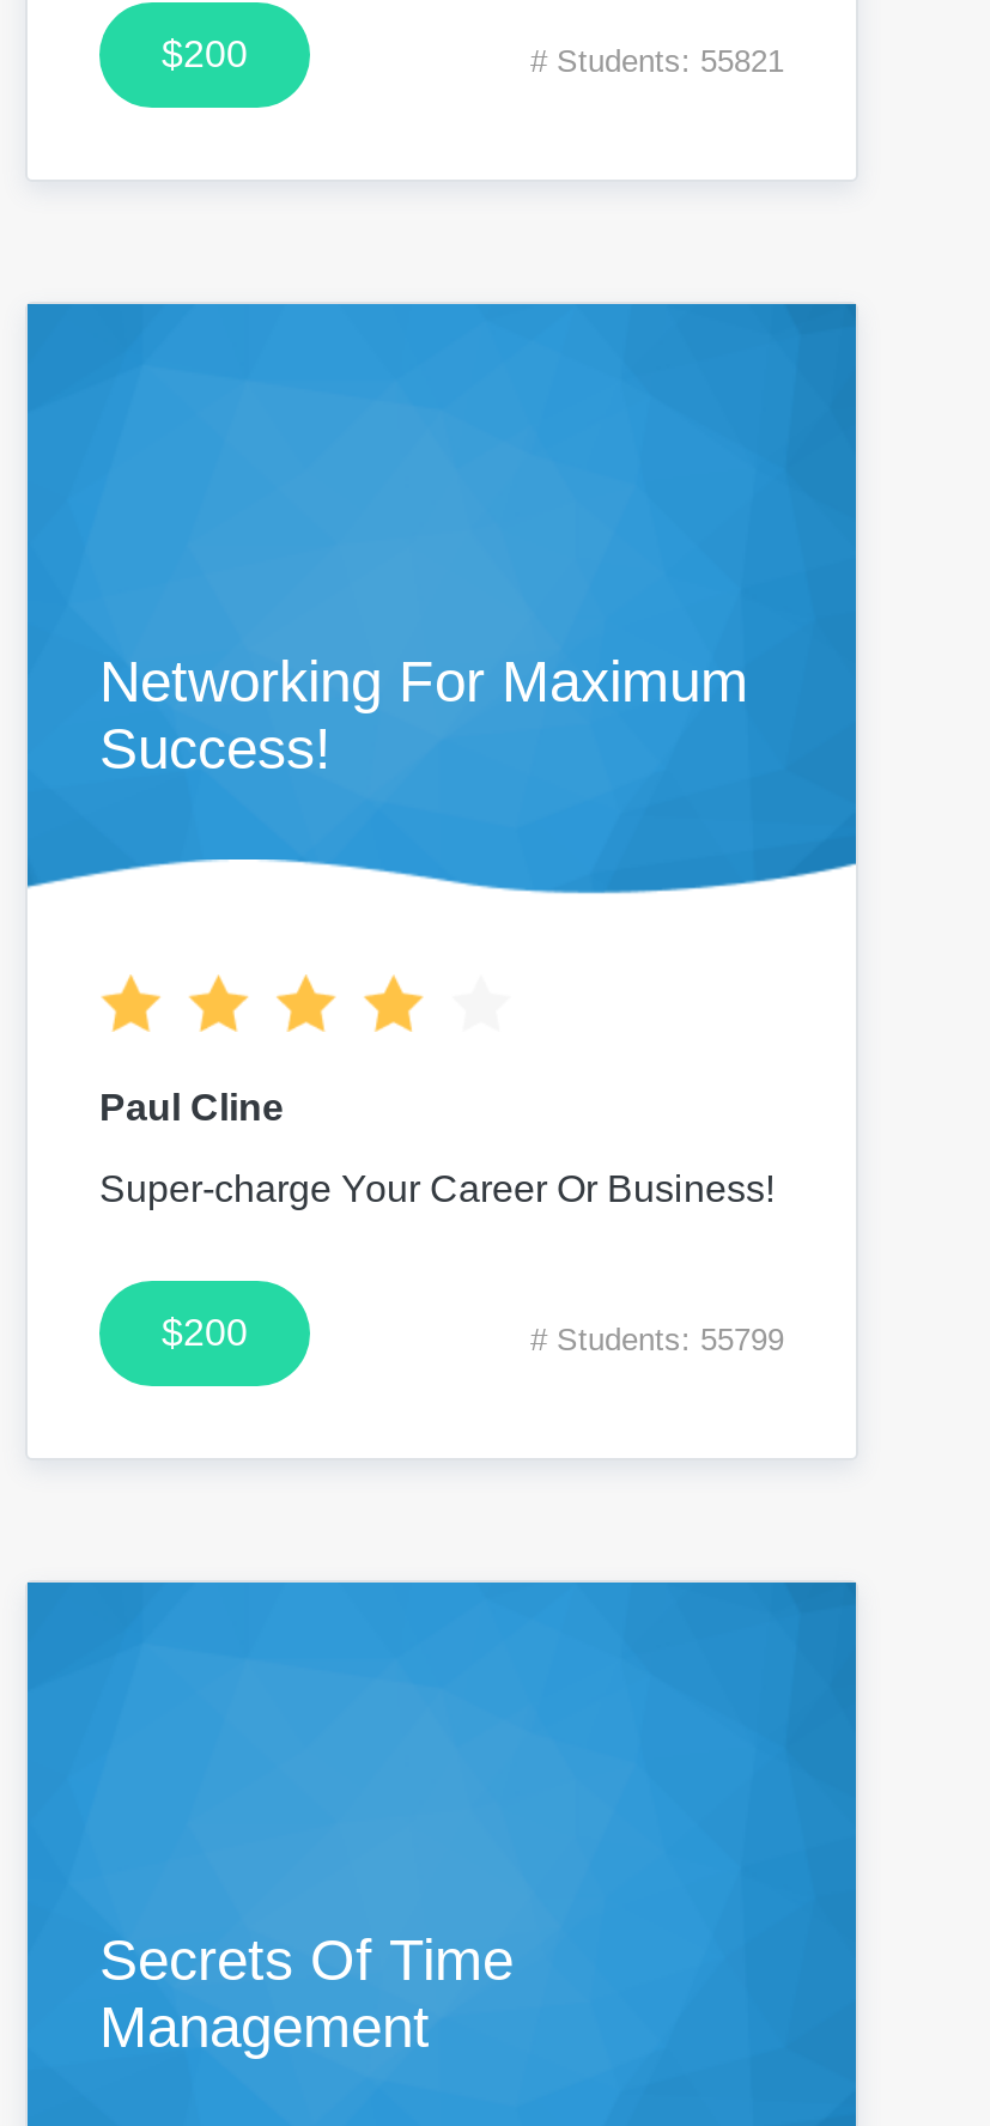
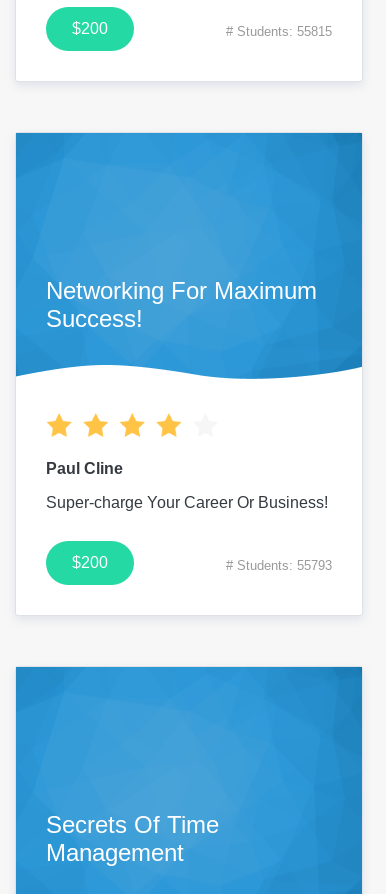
- # Students: 55821
+ # Students: 55815

- # Students: 55799
+ # Students: 55793
